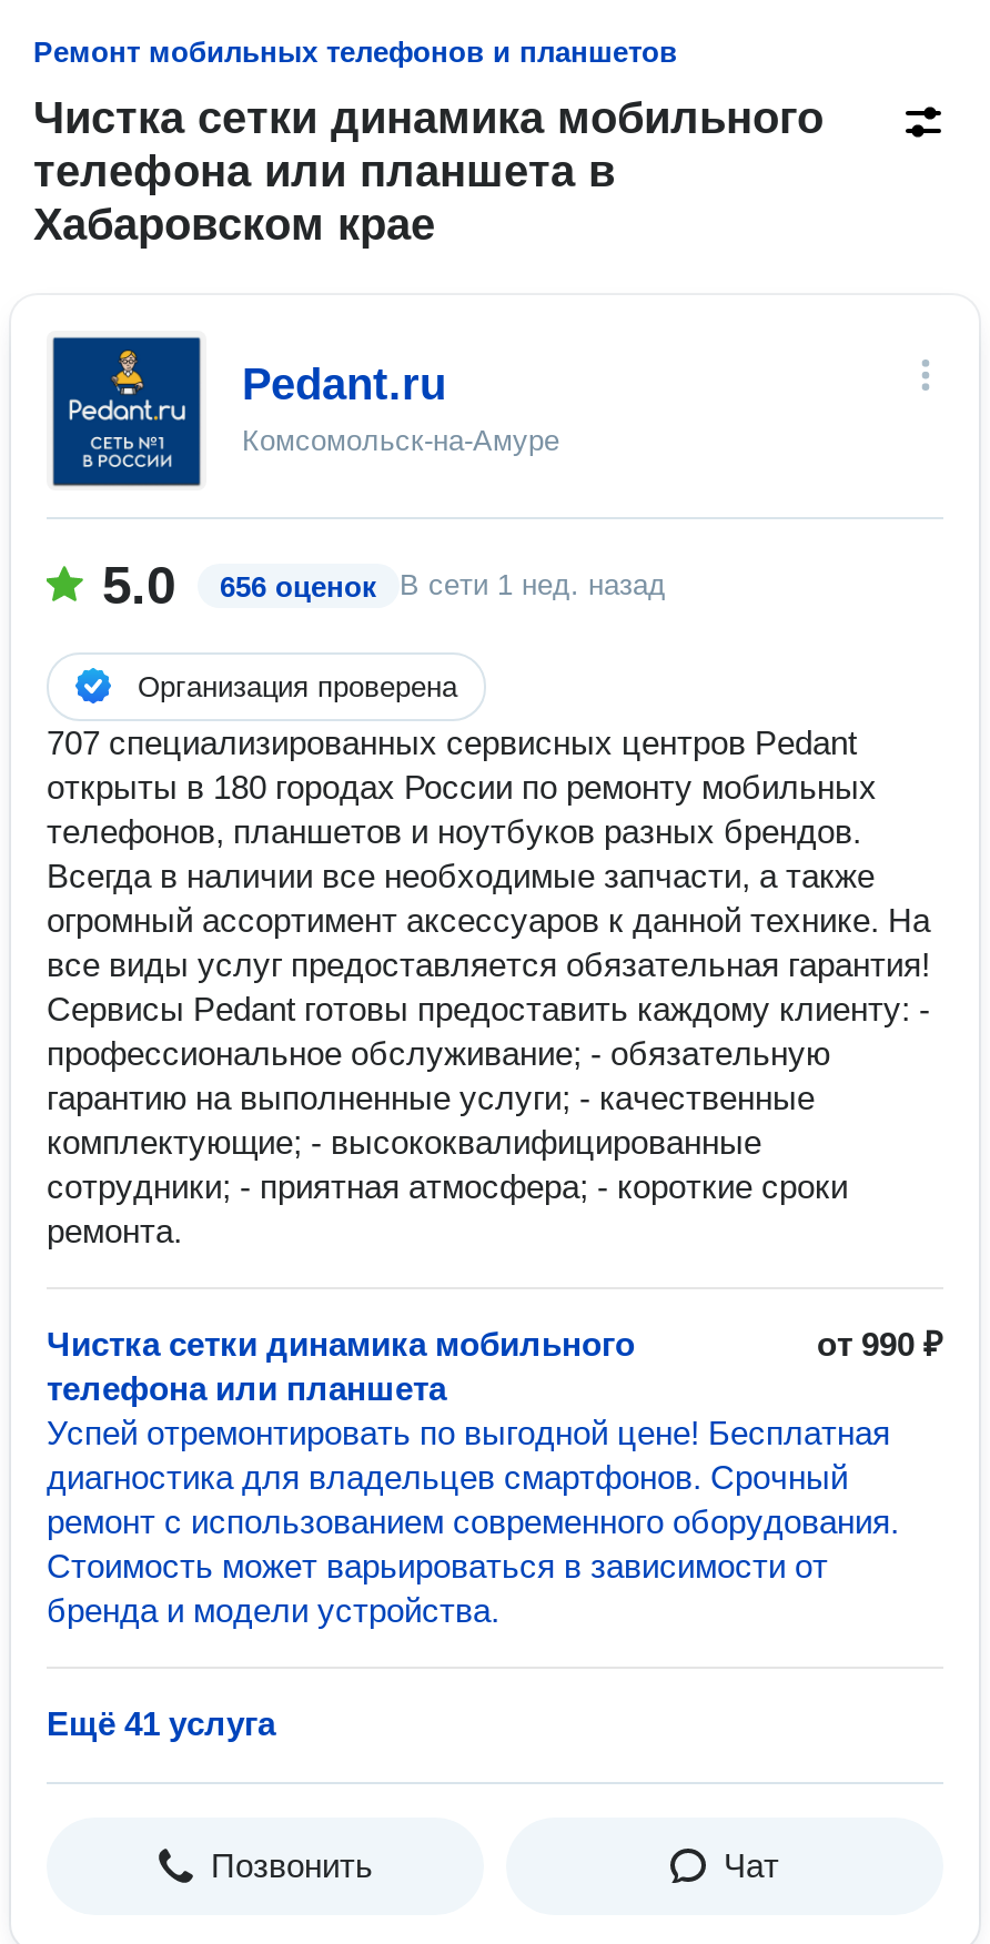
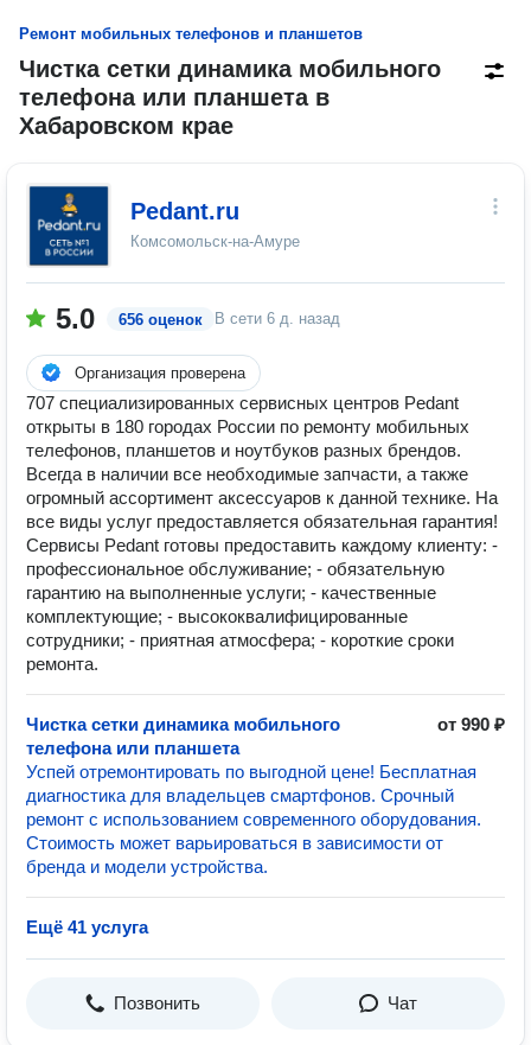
- В сети 1 нед. назад
+ В сети 6 д. назад
